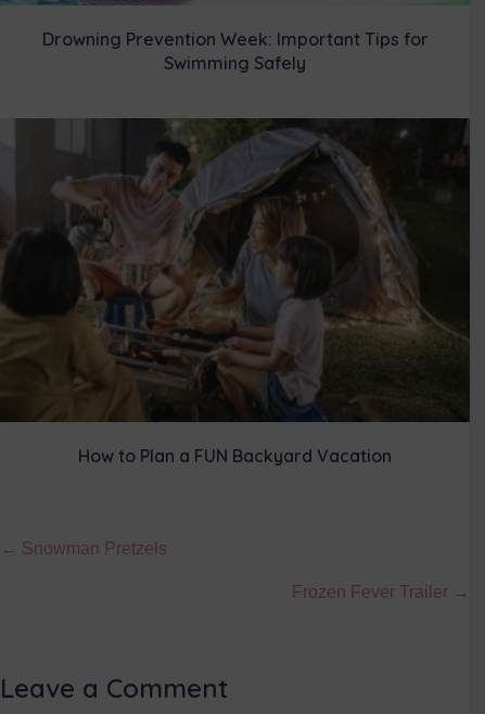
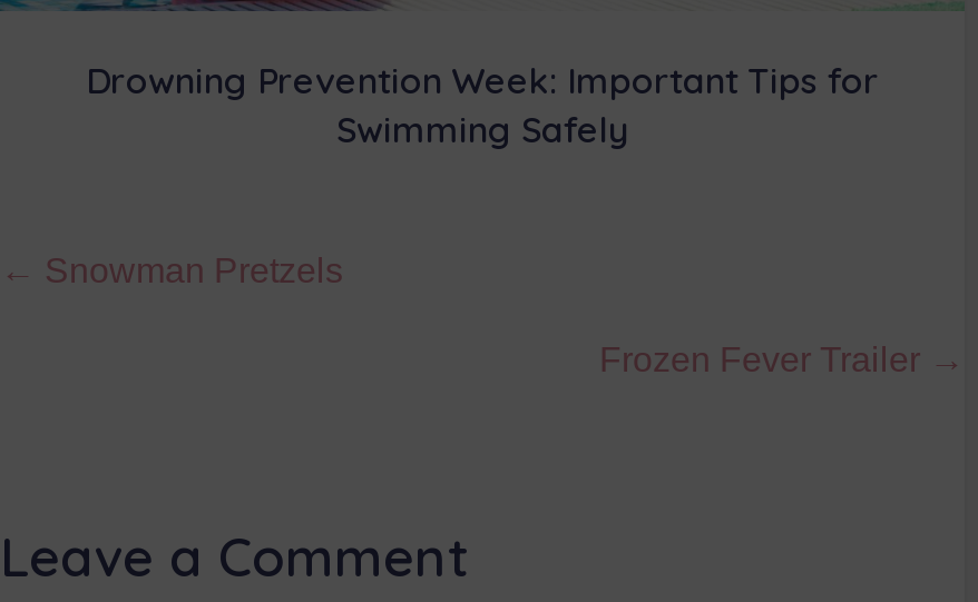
- [image]
- How to Plan a FUN Backyard Vacation
